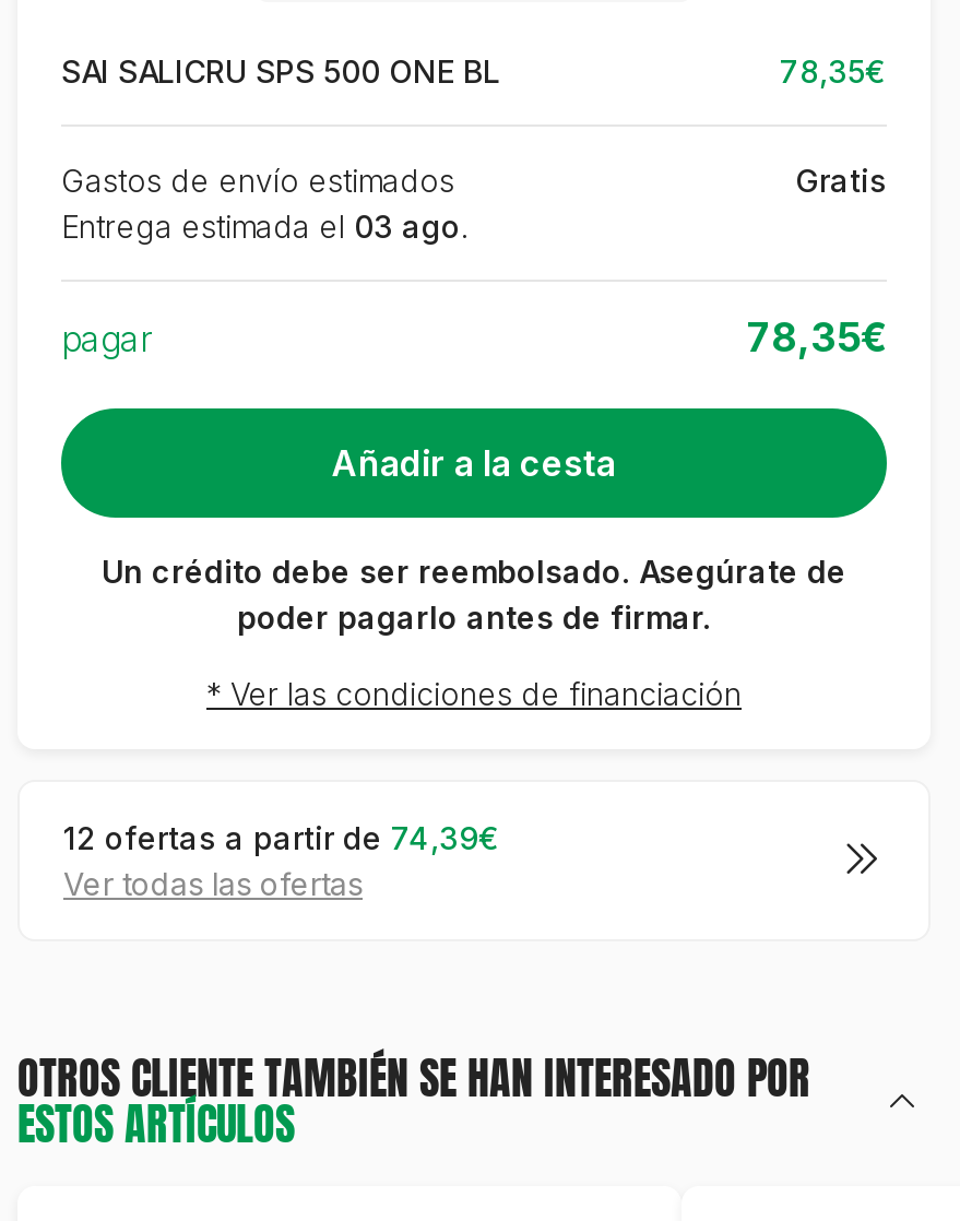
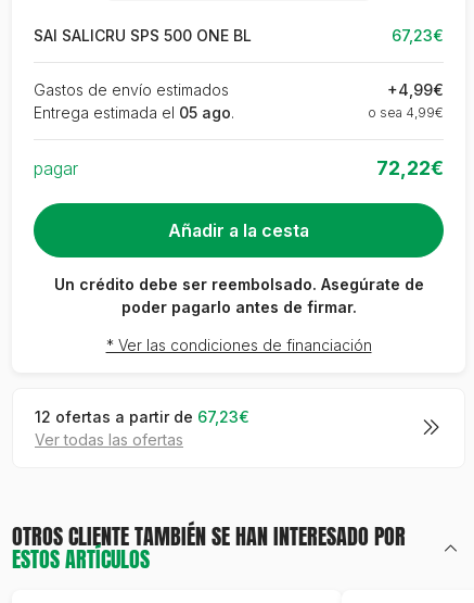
- 78,35€
+ 67,23€

- Gratis
- Entrega estimada el 03 ago.
+ +4,99€
+ Entrega estimada el 05 ago.
+ o sea 4,99€

- 78,35€
+ 72,22€

- 12 ofertas a partir de 74,39€
+ 12 ofertas a partir de 67,23€
